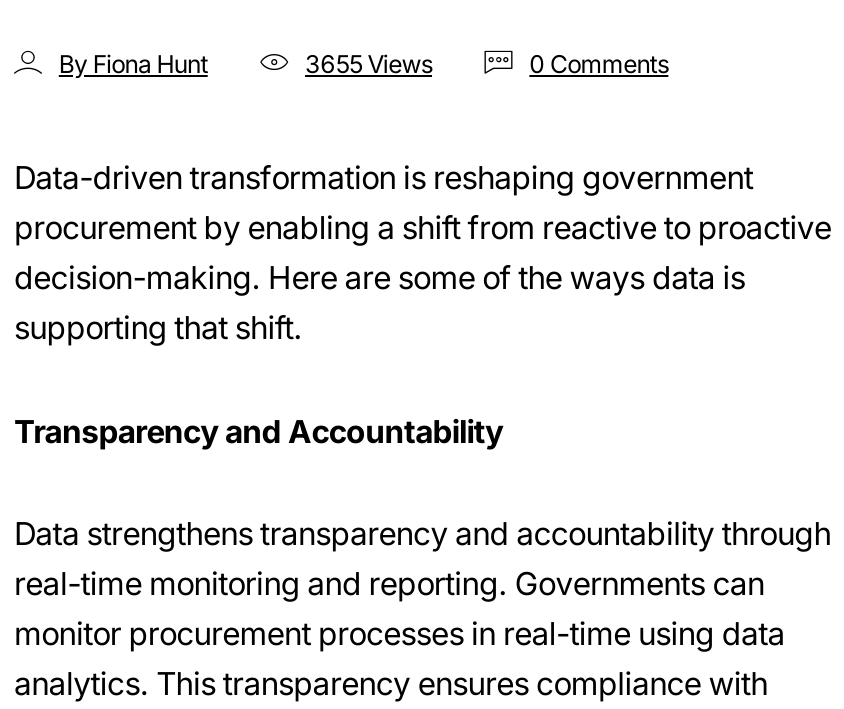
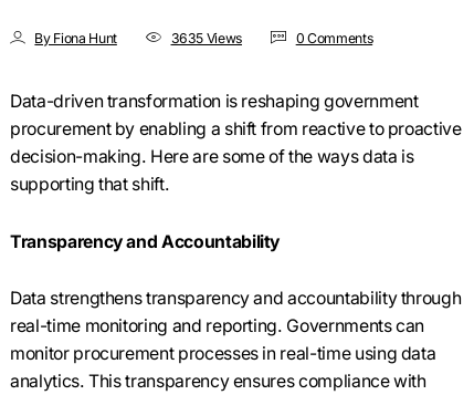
- 3655 Views
+ 3635 Views
